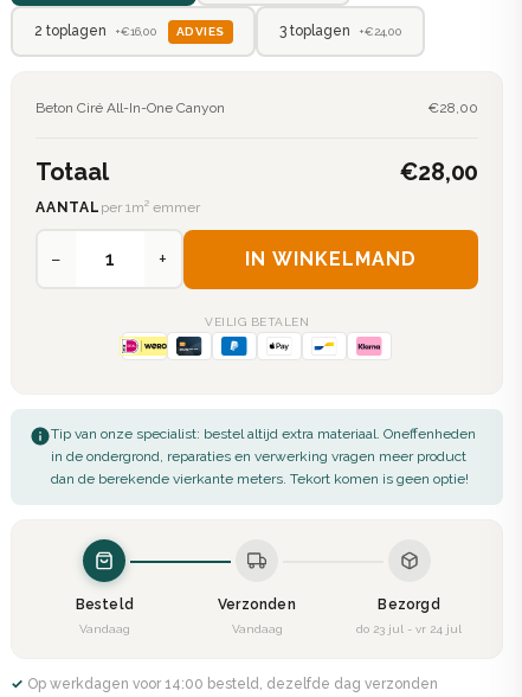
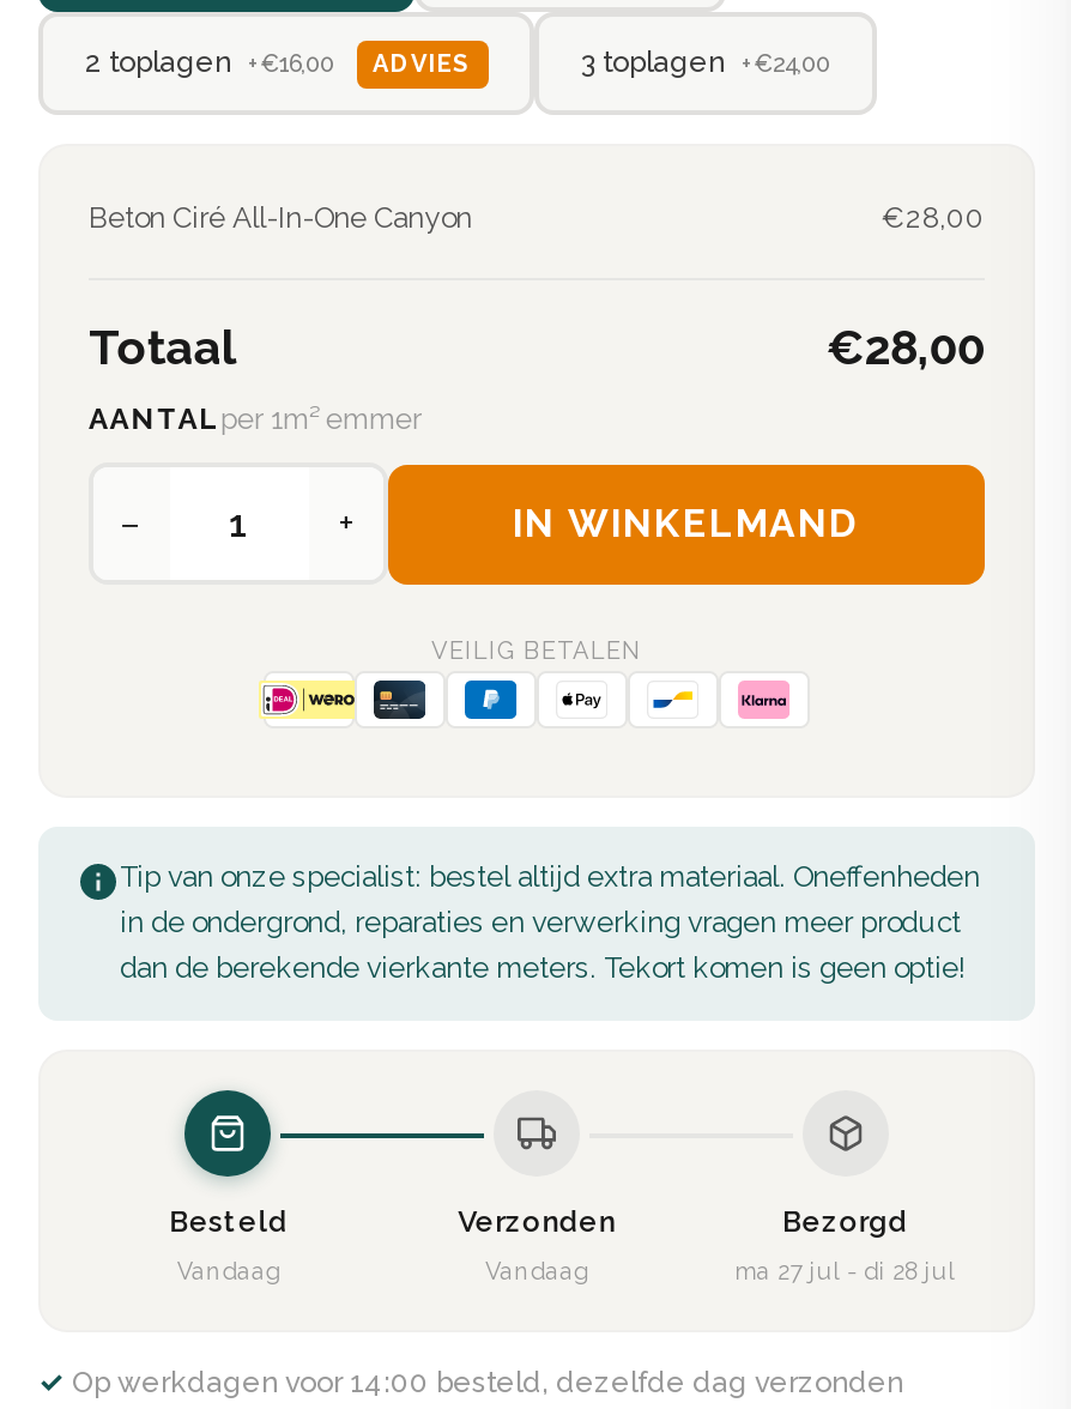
- do 23 jul - vr 24 jul
+ ma 27 jul - di 28 jul
